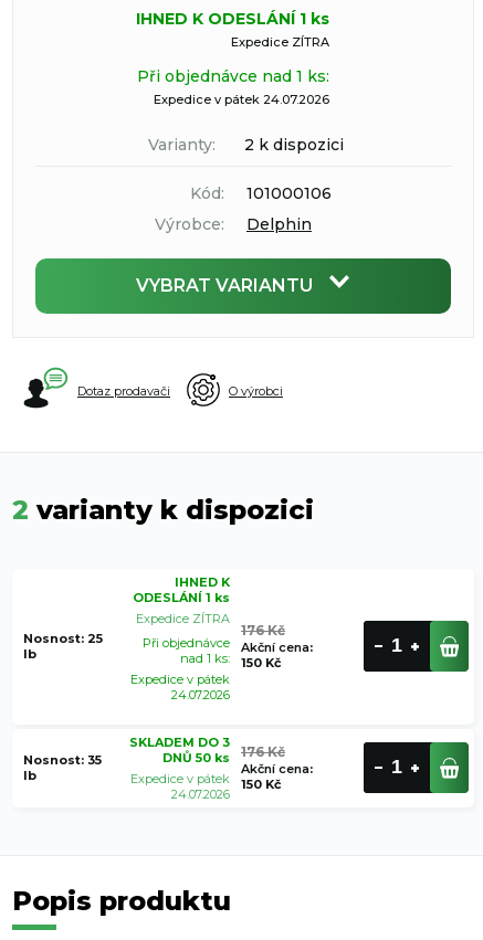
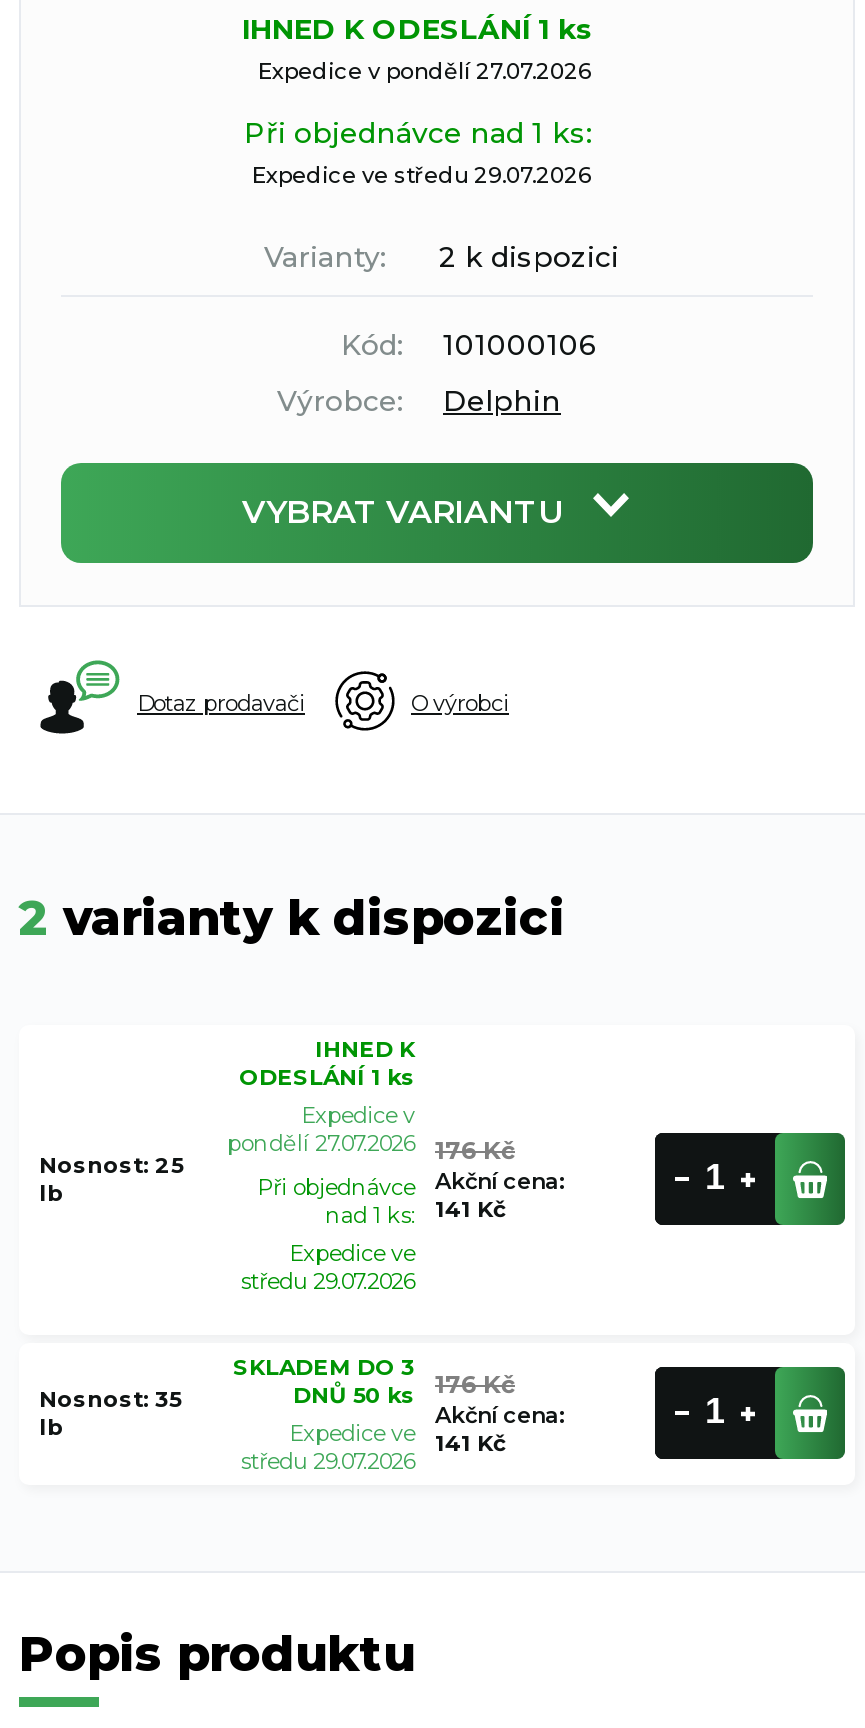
- Expedice ZÍTRA
+ Expedice v pondělí 27.07.2026

- Expedice v pátek 24.07.2026
+ Expedice ve středu 29.07.2026

- Expedice ZÍTRA
+ Expedice v
+ pondělí 27.07.2026

- nad 1 ks: 150 Kč
+ nad 1 ks: 141 Kč

- Expedice v pátek
- 24.07.2026
+ Expedice ve
+ středu 29.07.2026

- Expedice v pátek
- 24.07.2026
+ Expedice ve
+ středu 29.07.2026

- 150 Kč
+ 141 Kč
